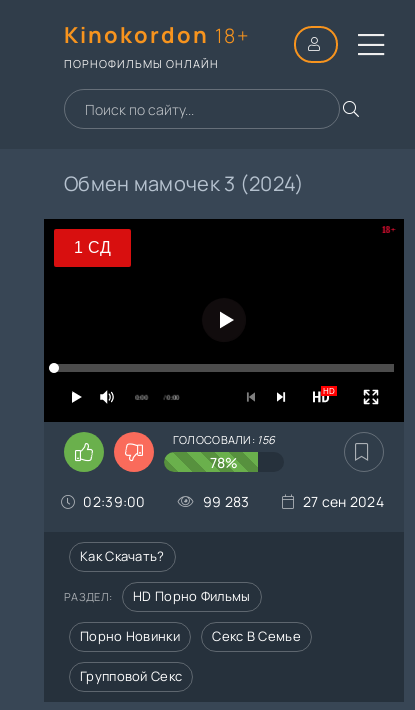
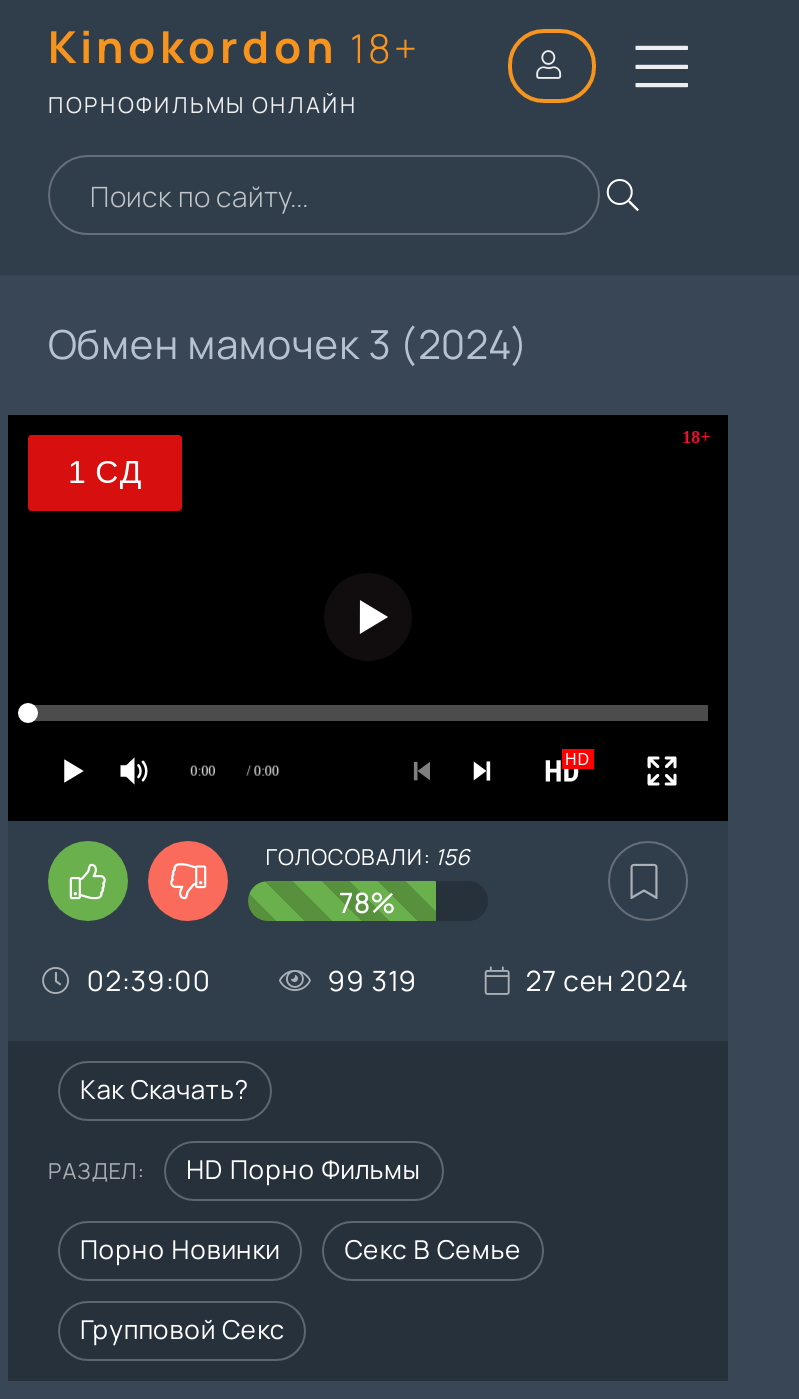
- 99 283
+ 99 319
